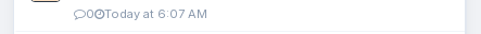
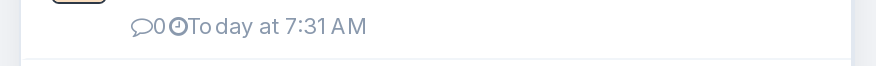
- 0 Today at 6:07 AM
+ 0 Today at 7:31 AM
